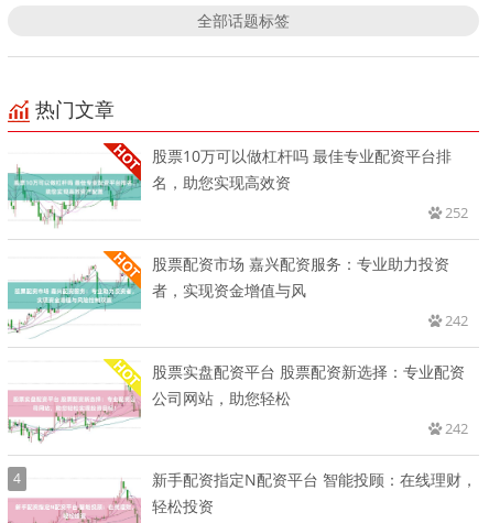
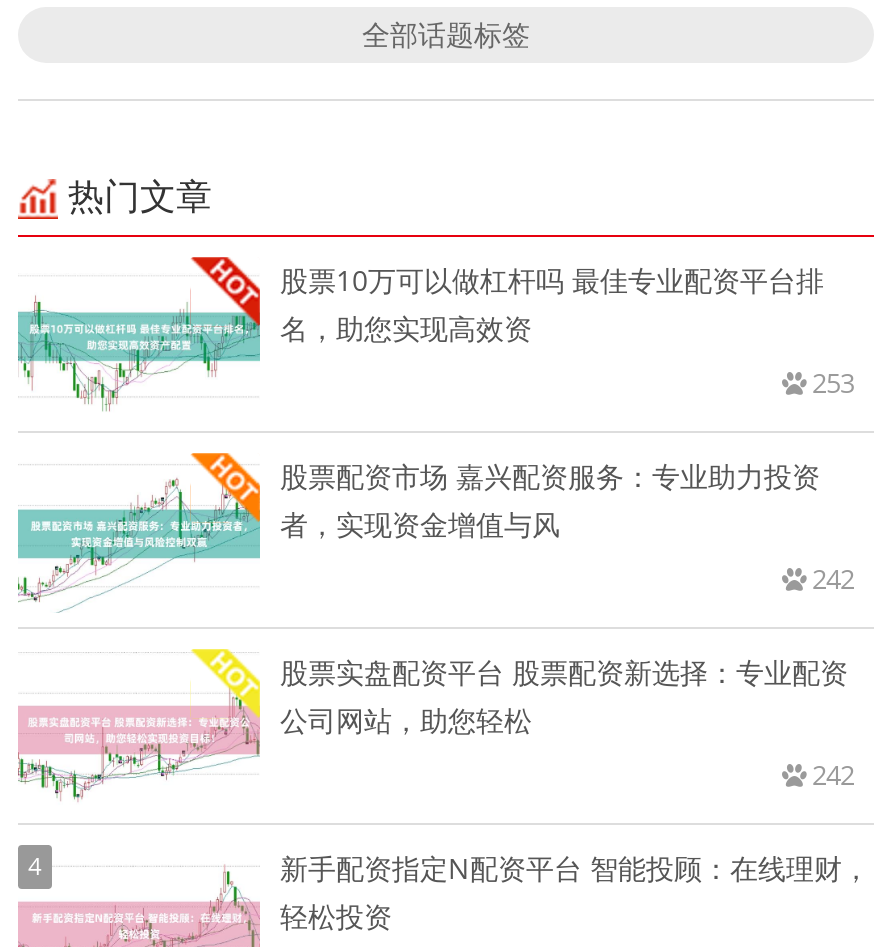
- 252
+ 253
